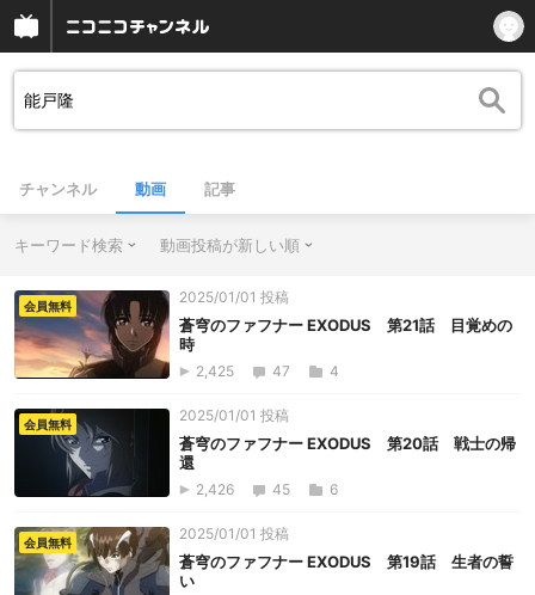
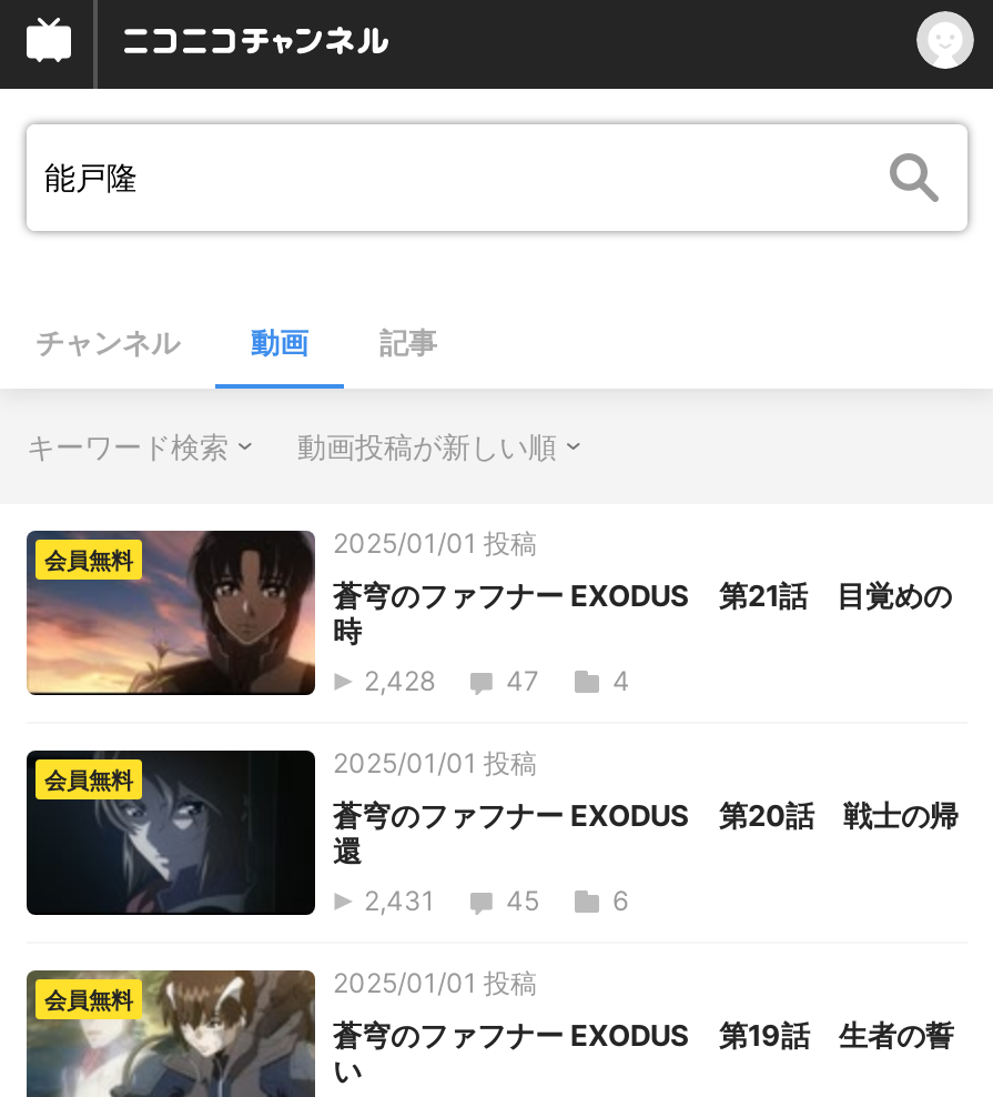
- 2,425
+ 2,428

- 2,426
+ 2,431
